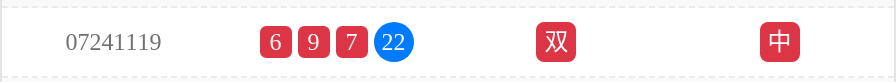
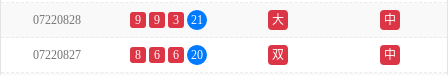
- 07241119
- 6
+ 07220828

- 7
- 22
+ 9
+ 3
+ 21
+ 大
+ 中
+ 07220827
+ 8
+ 6
+ 6
+ 20
